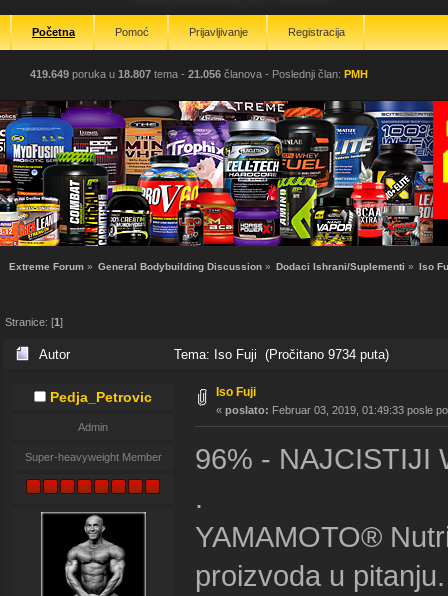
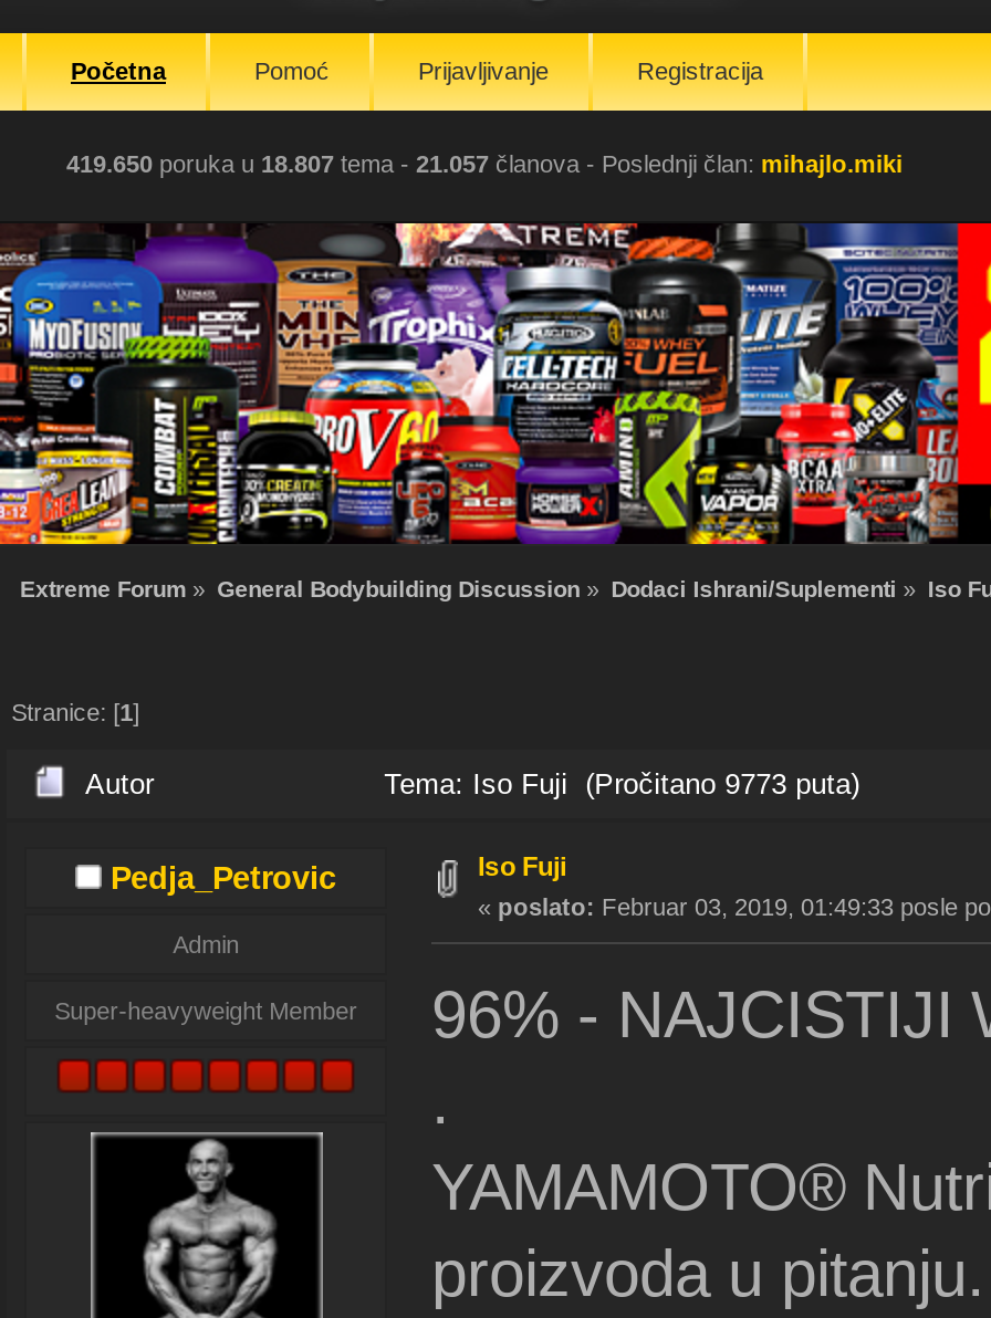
- 419.649 poruka u 18.807 tema - 21.056 članova - Poslednji član: PMH
+ 419.650 poruka u 18.807 tema - 21.057 članova - Poslednji član: mihajlo.miki

- Tema: Iso Fuji (Pročitano 9734 puta)
+ Tema: Iso Fuji (Pročitano 9773 puta)
